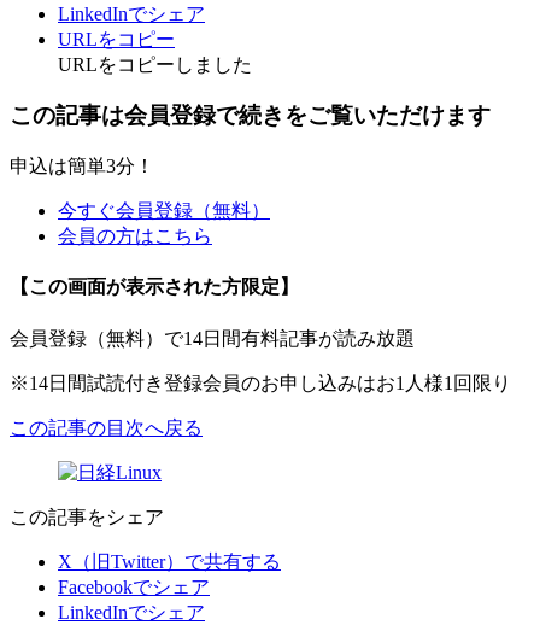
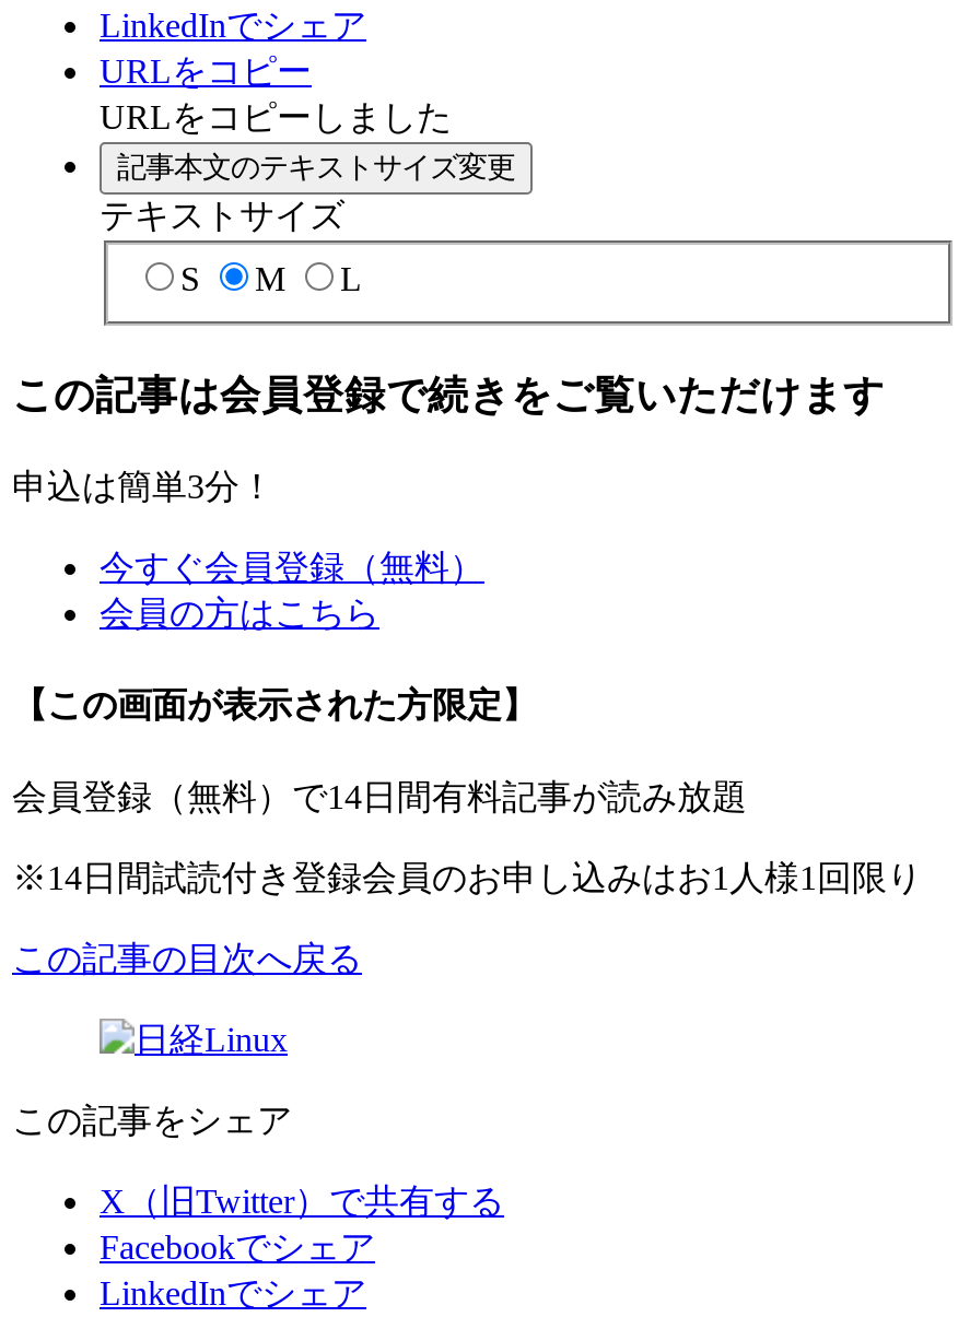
+ 記事本文のテキストサイズ変更
+ テキストサイズ
+ S
+ M
+ L
